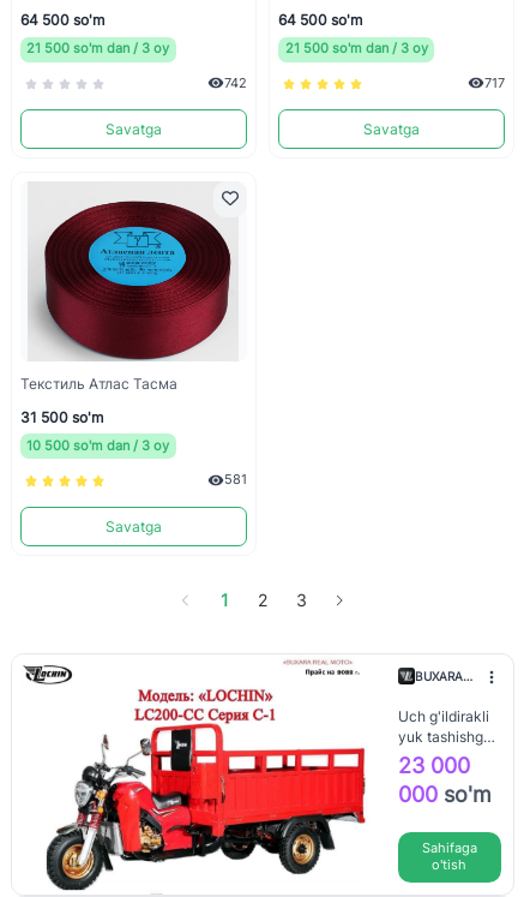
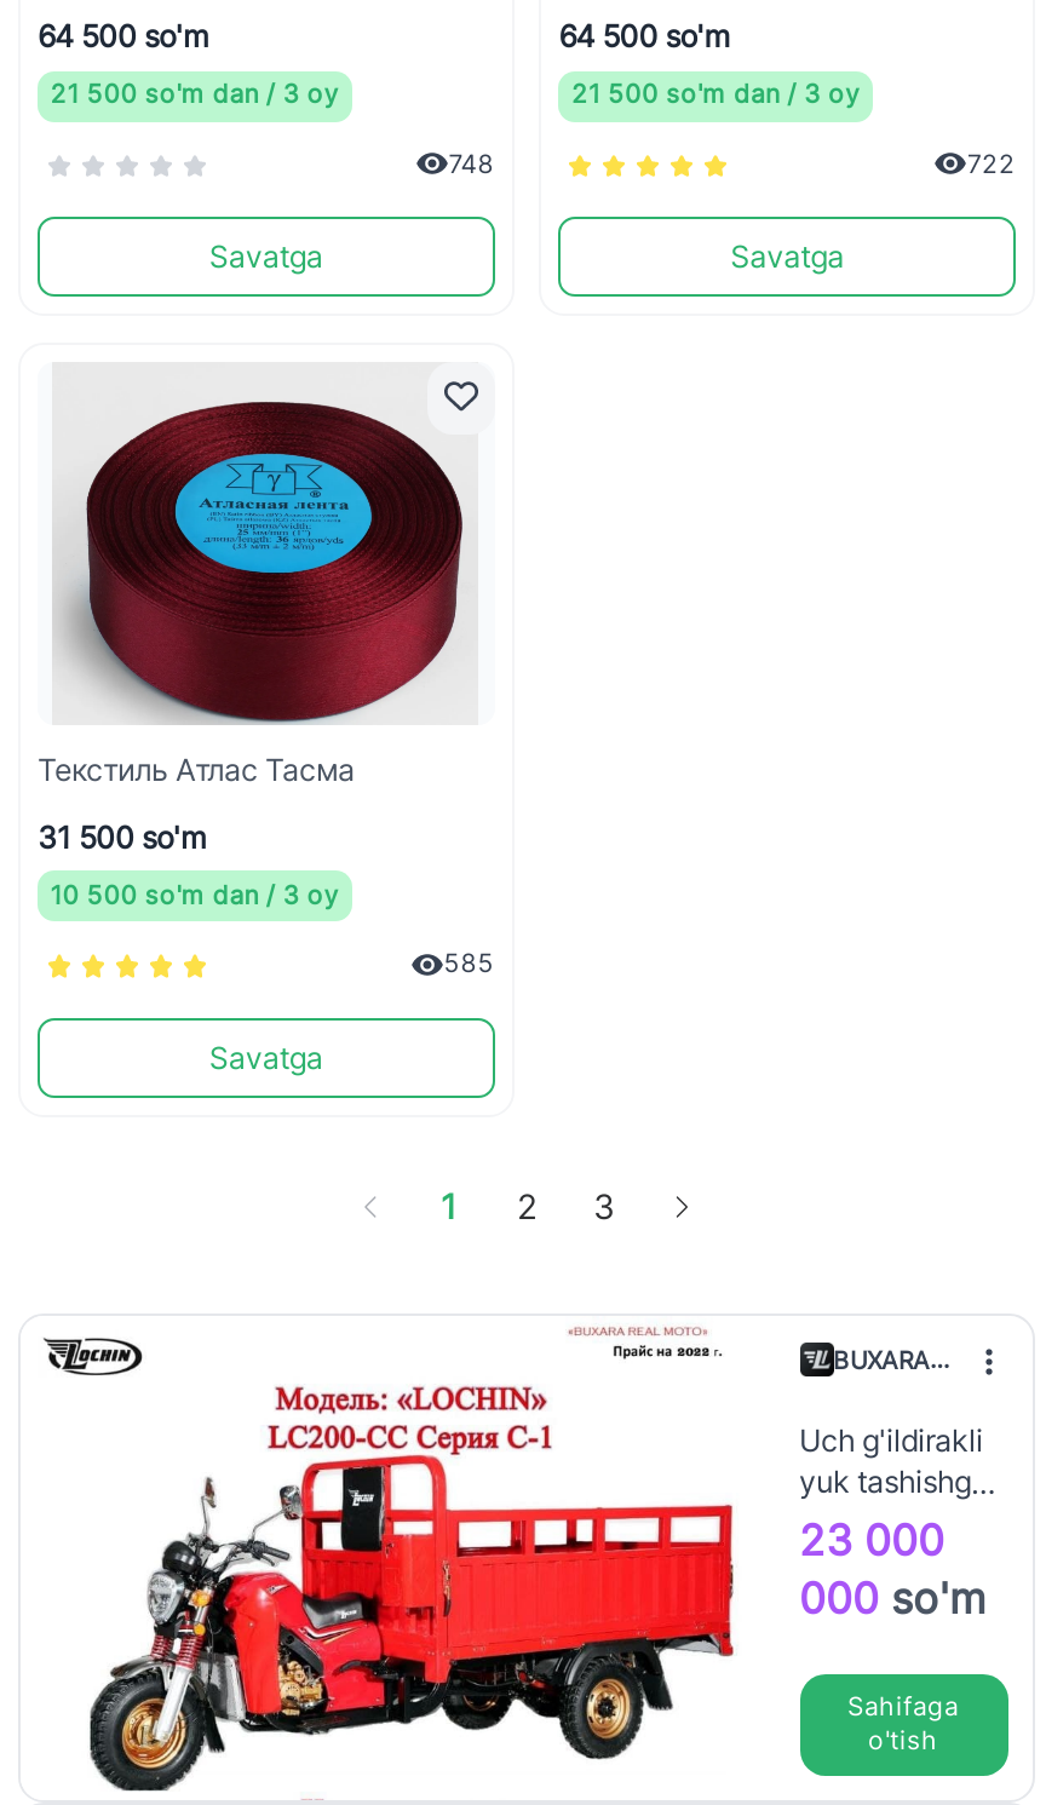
- 742
+ 748

- 717
+ 722

- 581
+ 585
